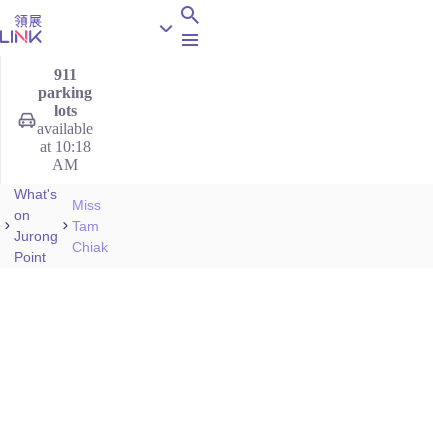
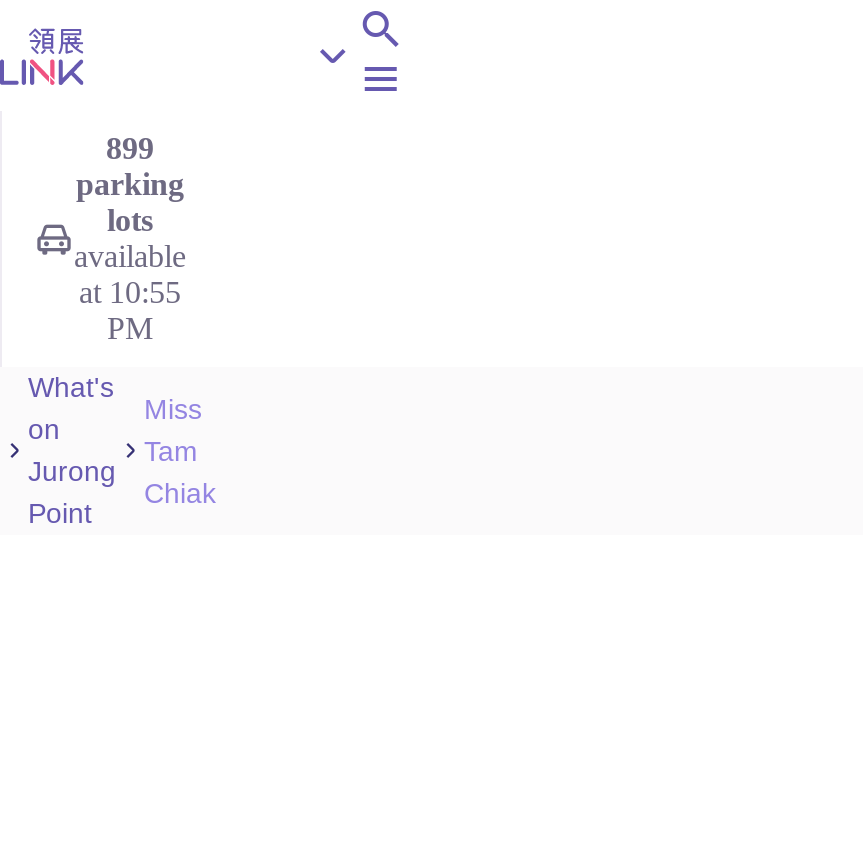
- 911
+ 899

- at 10:18
- AM
+ at 10:55
+ PM
